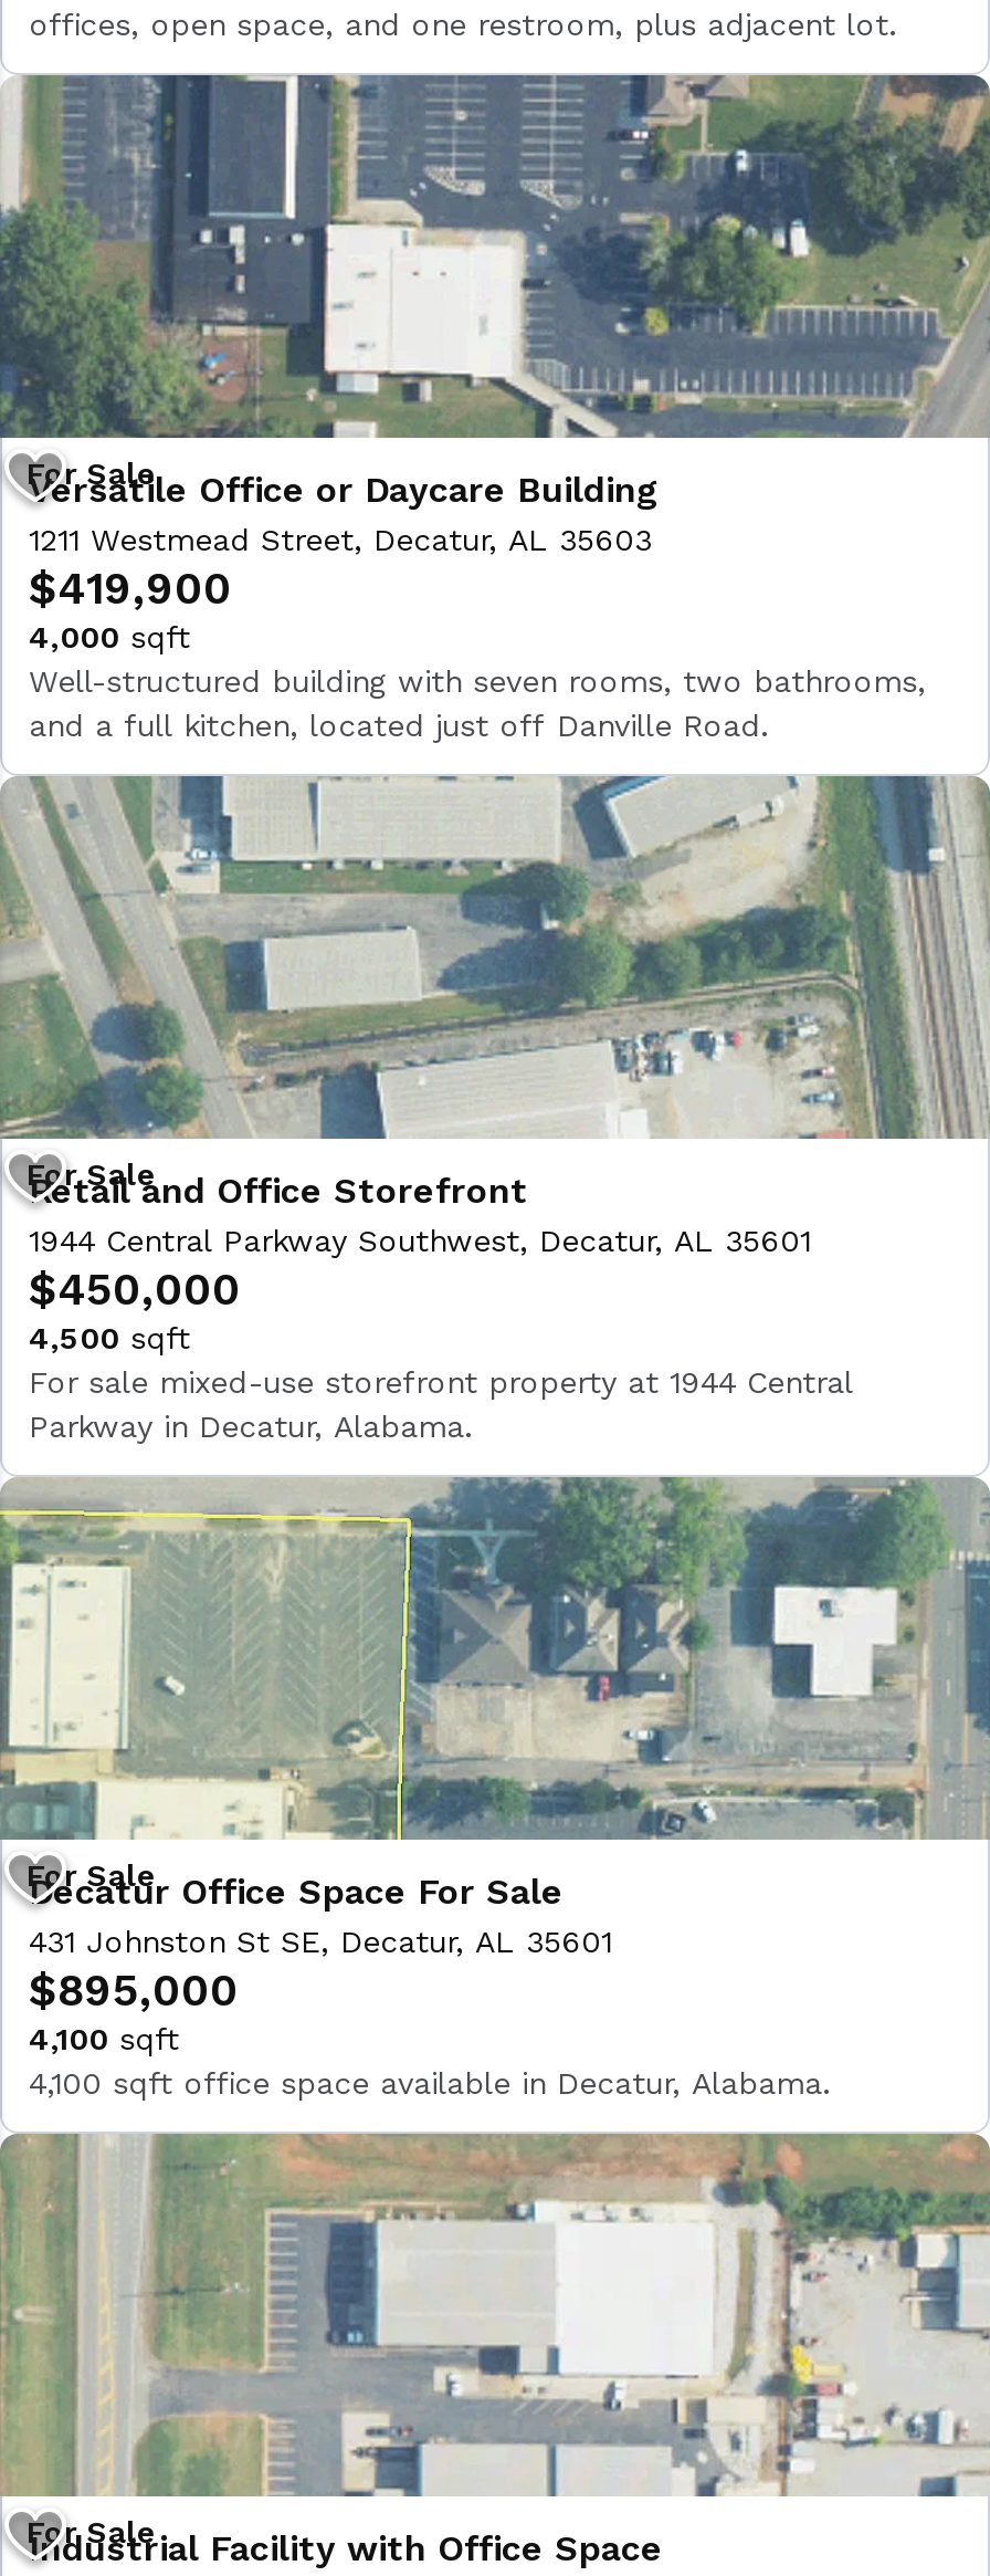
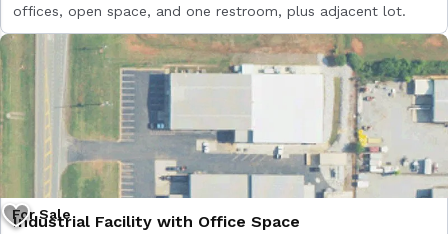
- [image]
- Versatile Office or Daycare Building
- 1211 Westmead Street, Decatur, AL 35603
- $419,900
- 4,000 sqft
- Well-structured building with seven rooms, two bathrooms,
- and a full kitchen, located just off Danville Road.

- [image]
- Retail and Office Storefront
- 1944 Central Parkway Southwest, Decatur, AL 35601
- $450,000
- 4,500 sqft
- For sale mixed-use storefront property at 1944 Central
- Parkway in Decatur, Alabama.

- [image]
- Decatur Office Space For Sale
- 431 Johnston St SE, Decatur, AL 35601
- $895,000
- 4,100 sqft
- 4,100 sqft office space available in Decatur, Alabama.
